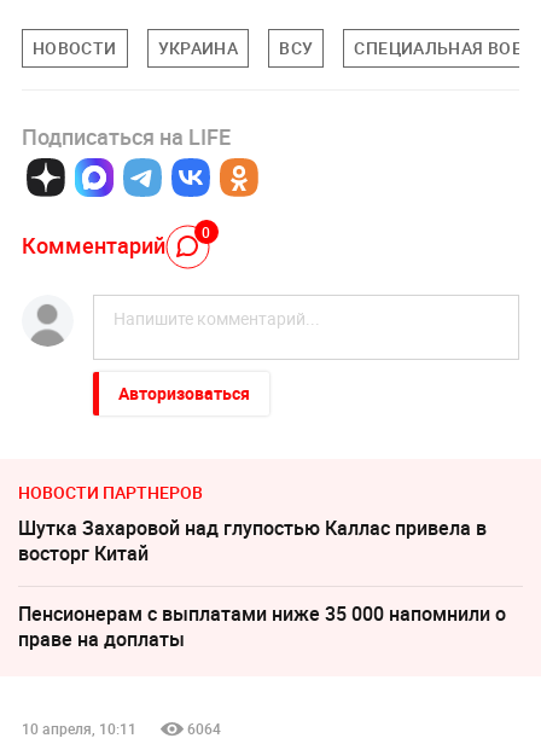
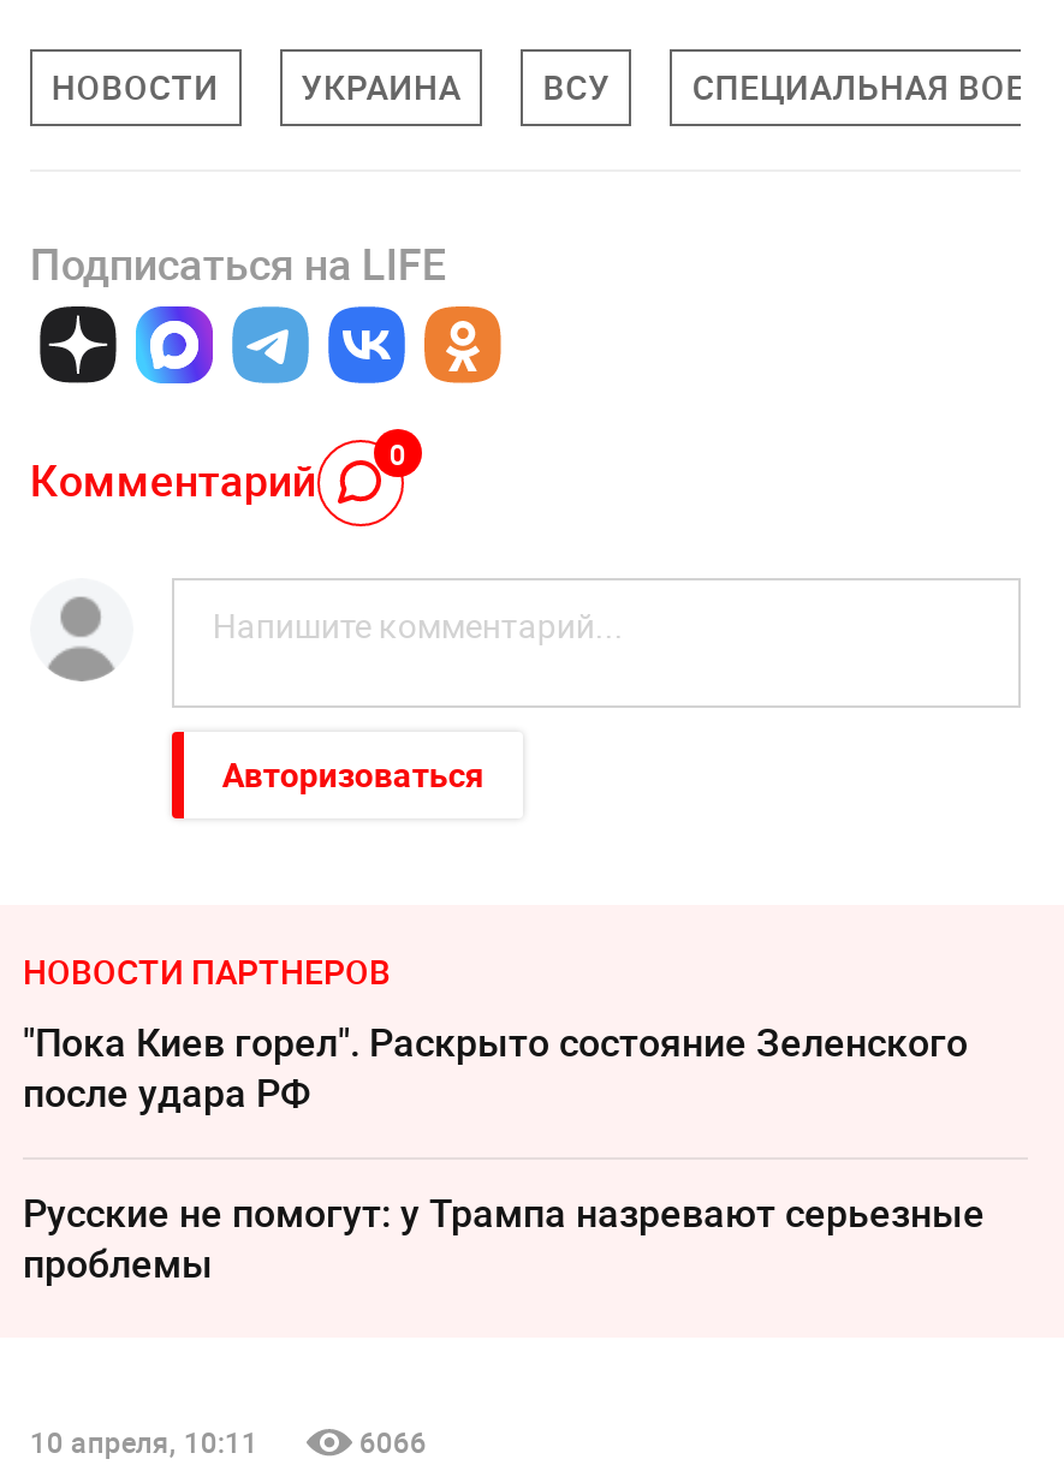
- Шутка Захаровой над глупостью Каллас привела в
- восторг Китай
+ "Пока Киев горел". Раскрыто состояние Зеленского
+ после удара РФ

- Пенсионерам с выплатами ниже 35 000 напомнили о
- праве на доплаты
+ Русские не помогут: у Трампа назревают серьезные
+ проблемы

- 6064
+ 6066
